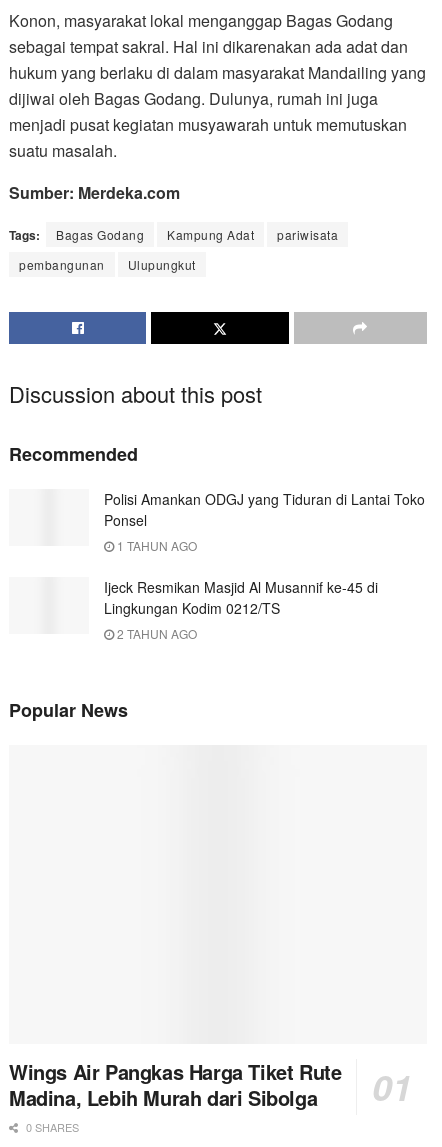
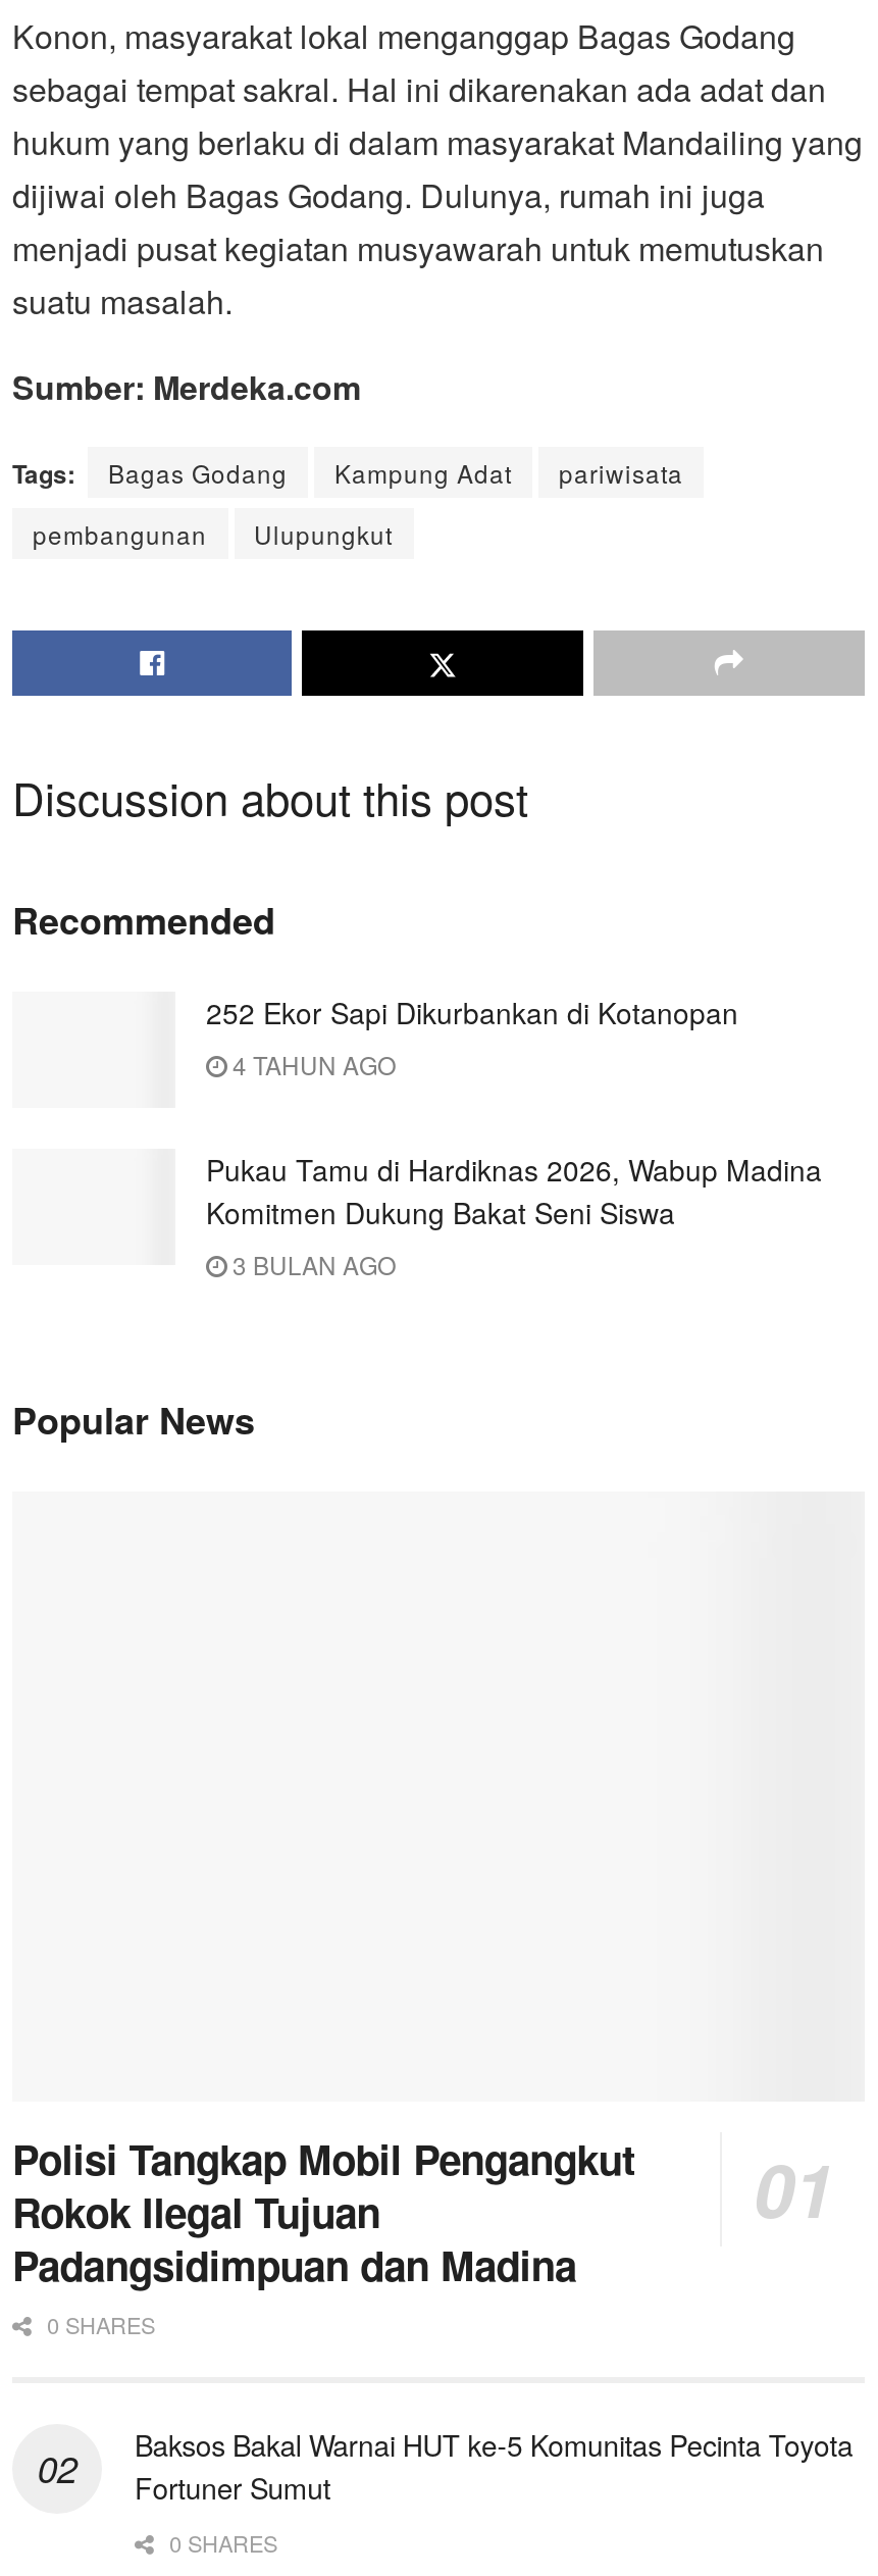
- Polisi Amankan ODGJ yang Tiduran di Lantai Toko
- Ponsel
- 1 TAHUN AGO
+ 252 Ekor Sapi Dikurbankan di Kotanopan
+ 4 TAHUN AGO

- Ijeck Resmikan Masjid Al Musannif ke-45 di
- Lingkungan Kodim 0212/TS
- 2 TAHUN AGO
+ Pukau Tamu di Hardiknas 2026, Wabup Madina
+ Komitmen Dukung Bakat Seni Siswa
+ 3 BULAN AGO

- Wings Air Pangkas Harga Tiket Rute
- Madina, Lebih Murah dari Sibolga
+ Polisi Tangkap Mobil Pengangkut
+ Rokok Ilegal Tujuan
+ Padangsidimpuan dan Madina
+ 0 SHARES
+ Baksos Bakal Warnai HUT ke-5 Komunitas Pecinta Toyota
+ Fortuner Sumut
